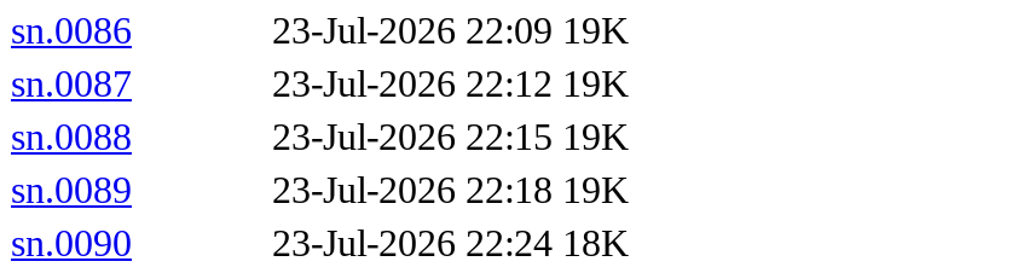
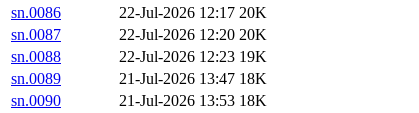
- 23-Jul-2026 22:09 19K
+ 22-Jul-2026 12:17 20K

- 23-Jul-2026 22:12 19K
+ 22-Jul-2026 12:20 20K

- 23-Jul-2026 22:15 19K
+ 22-Jul-2026 12:23 19K

- 23-Jul-2026 22:18 19K
+ 21-Jul-2026 13:47 18K

- 23-Jul-2026 22:24 18K
+ 21-Jul-2026 13:53 18K
